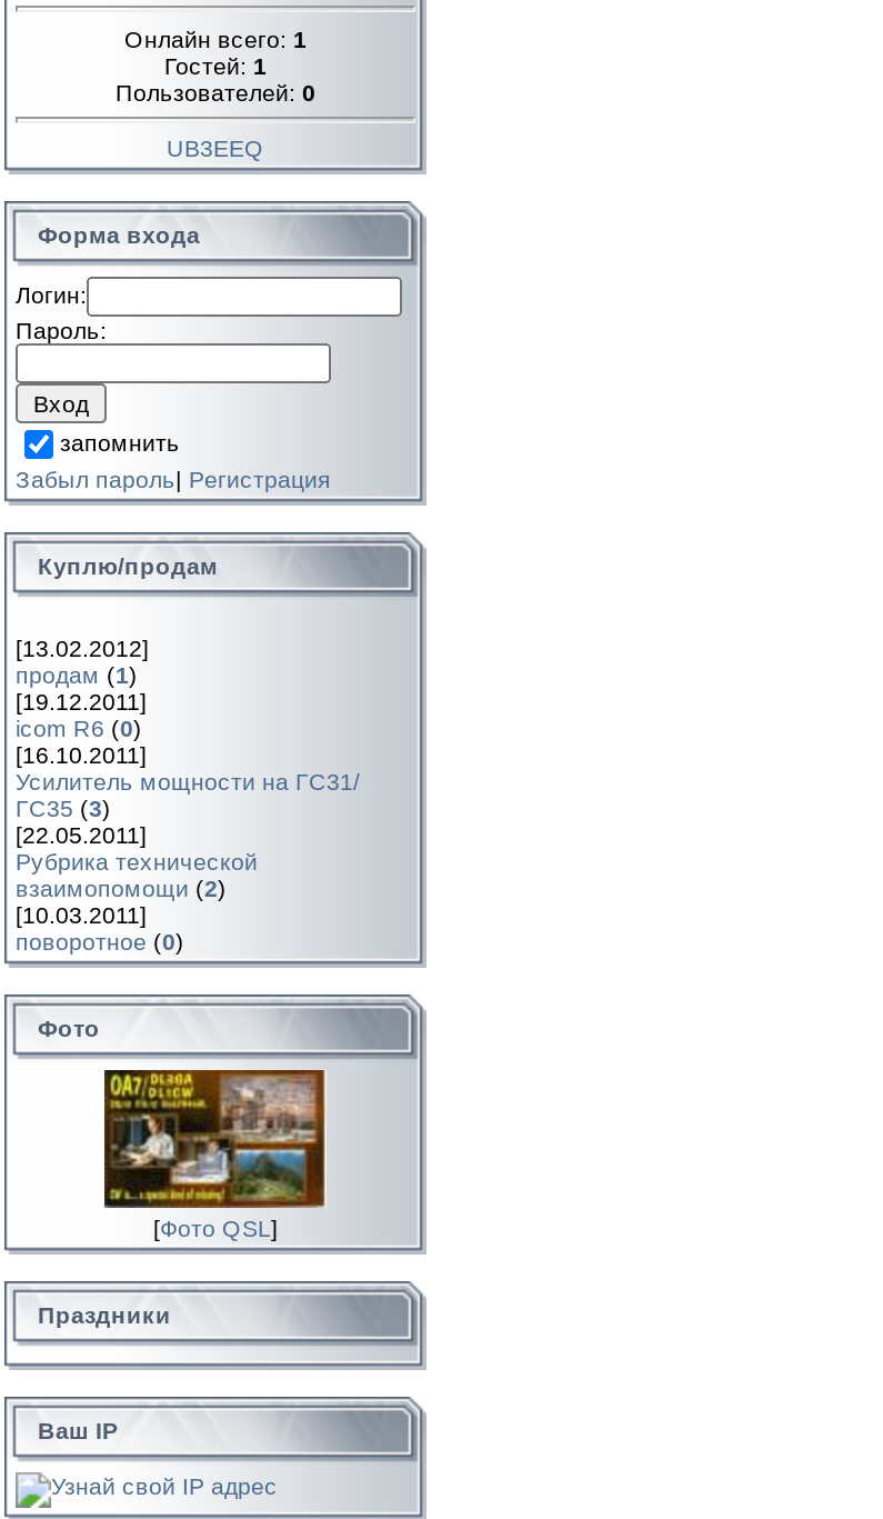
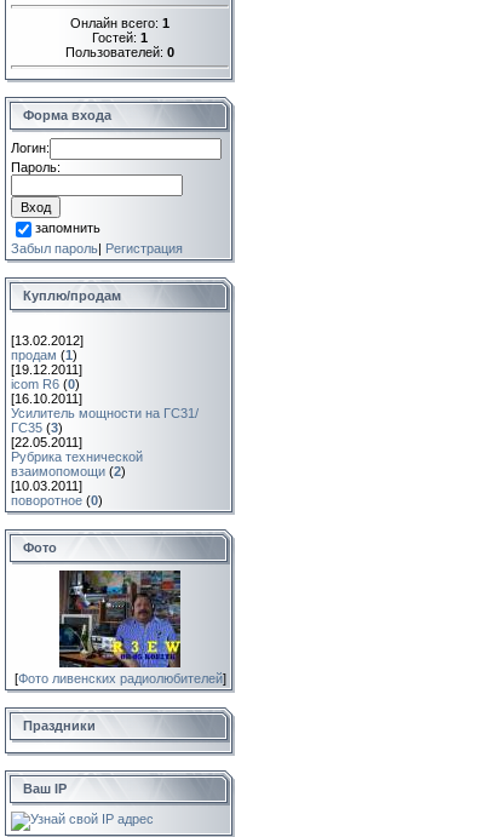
- UB3EEQ

- [image]
- [Фото QSL]
+ [image]
+ [Фото ливенских радиолюбителей]
